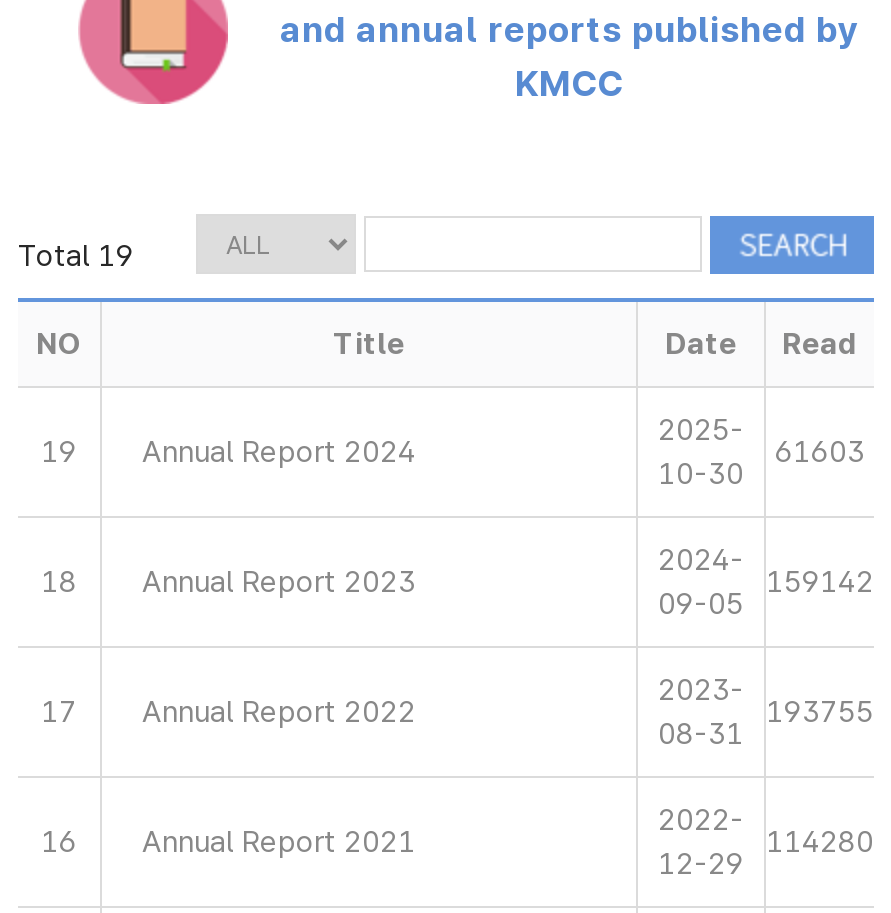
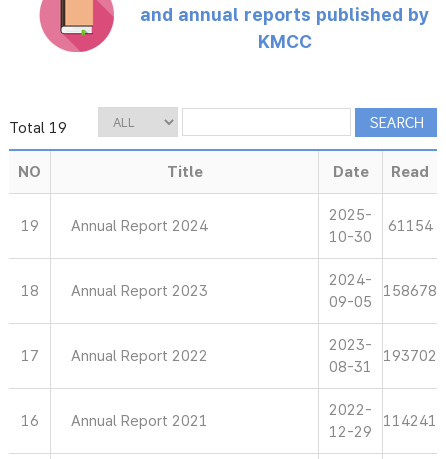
- 61603
+ 61154

- 159142
+ 158678

- 193755
+ 193702

- 114280
+ 114241
